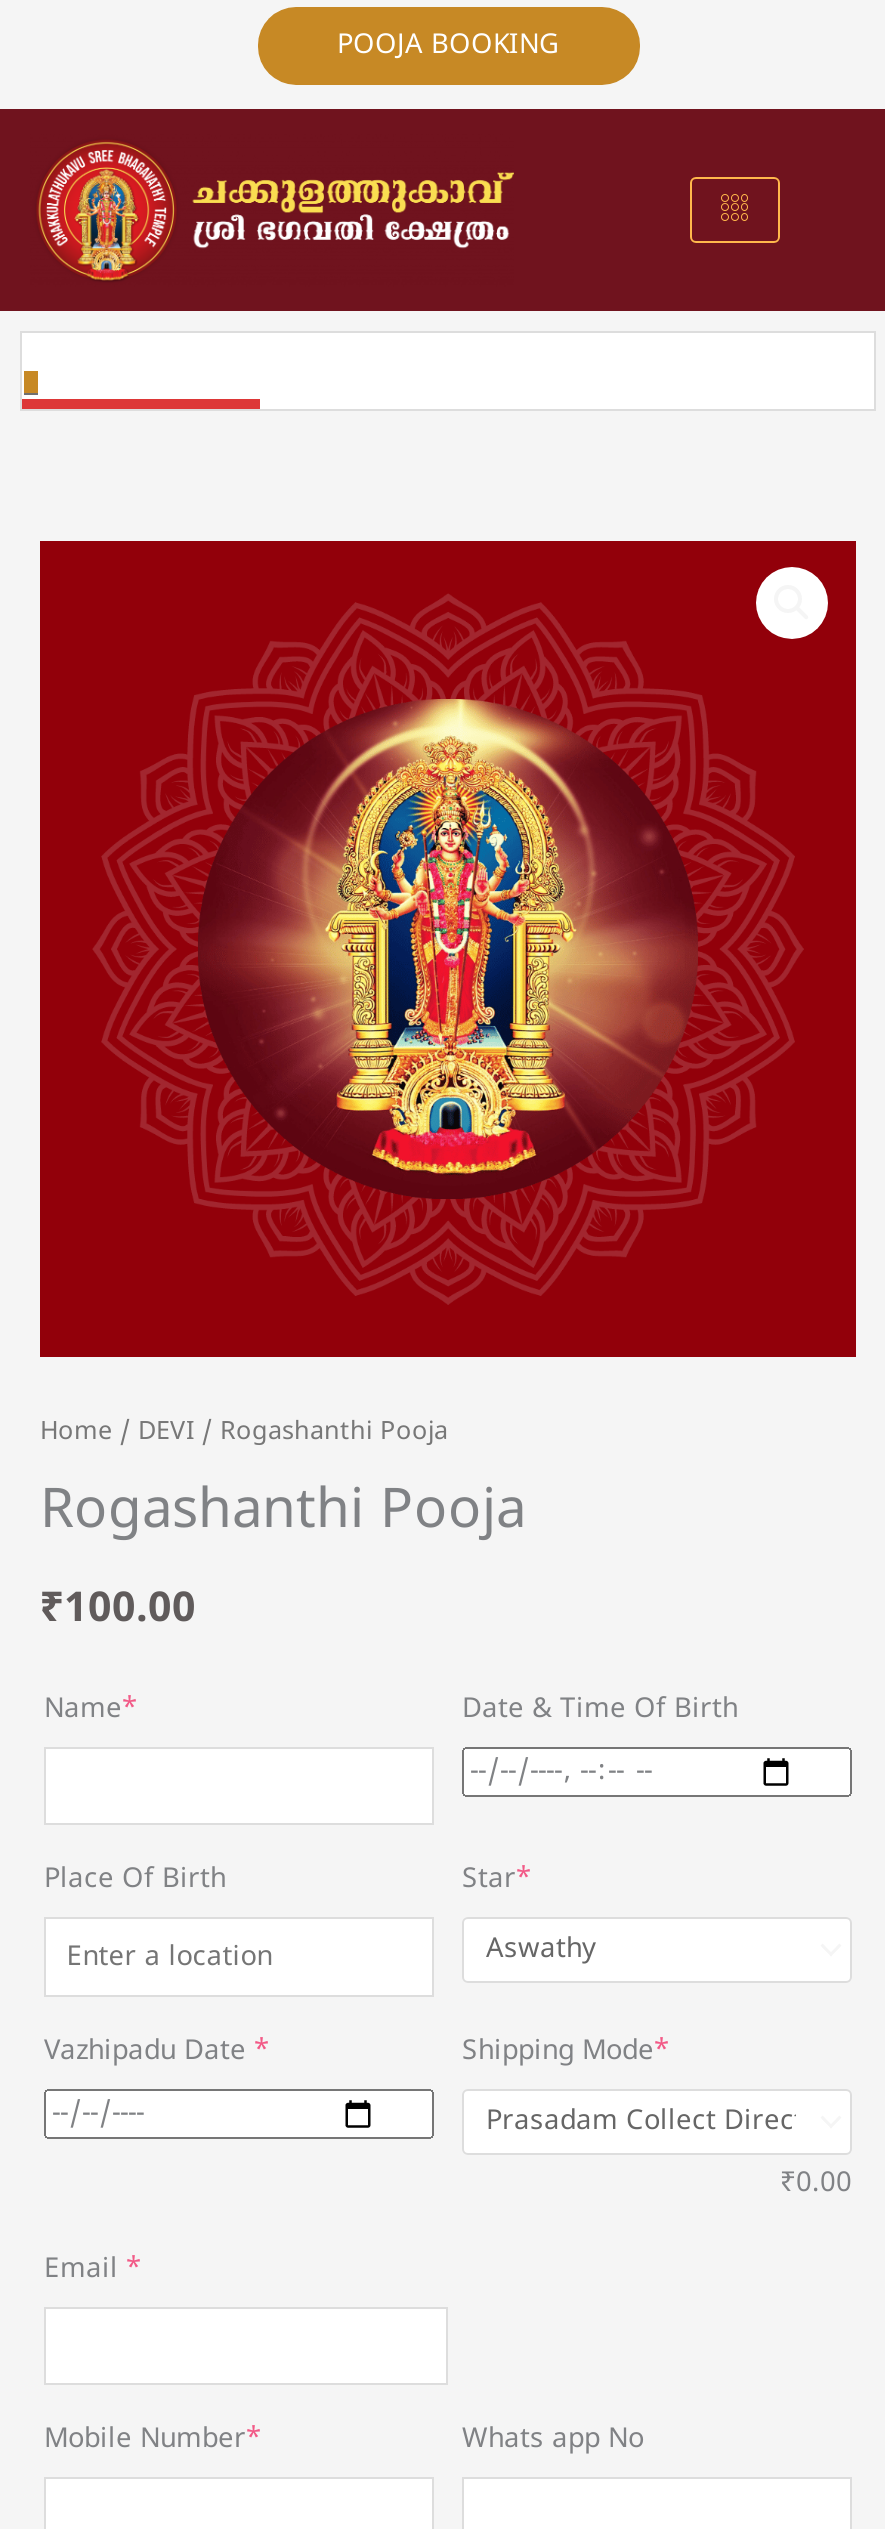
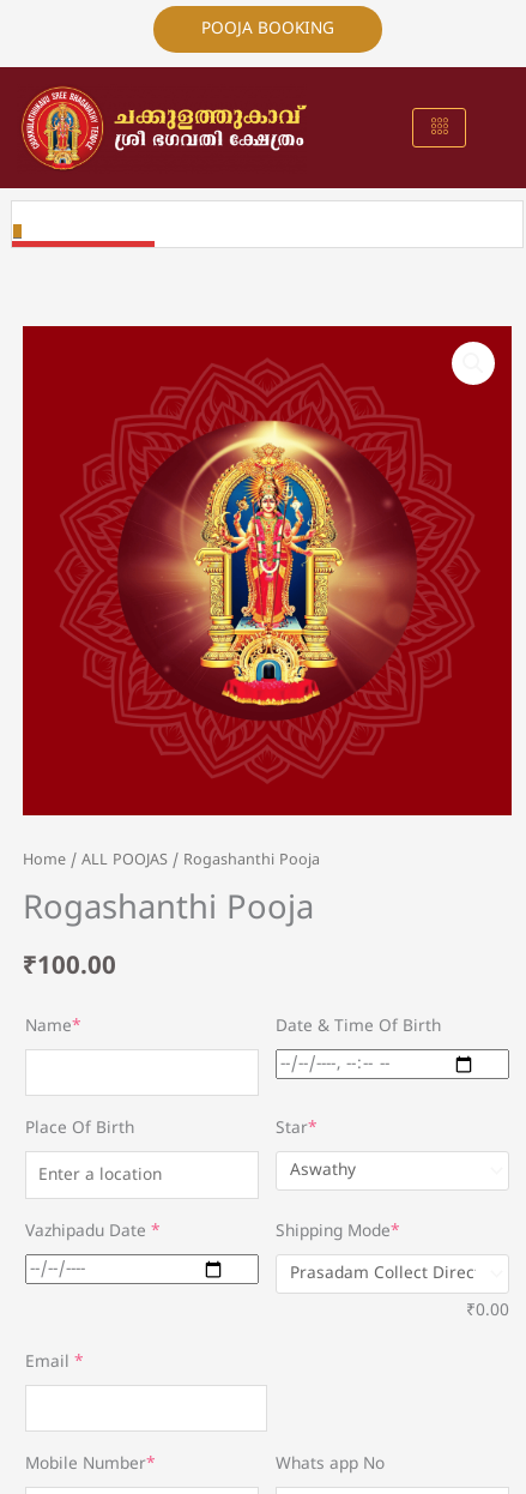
- Home / DEVI / Rogashanthi Pooja
+ Home / ALL POOJAS / Rogashanthi Pooja
